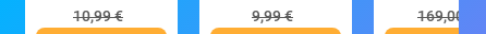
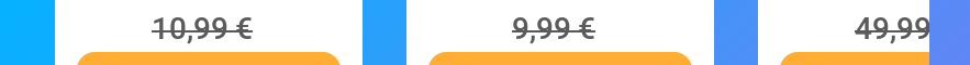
- 169,00 €
+ 49,99 €
